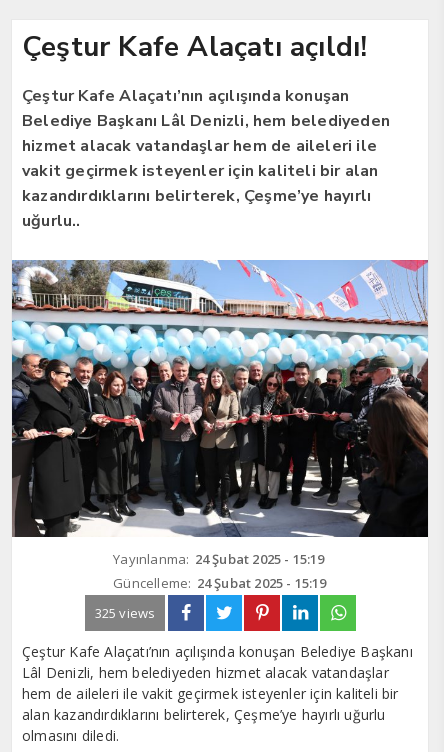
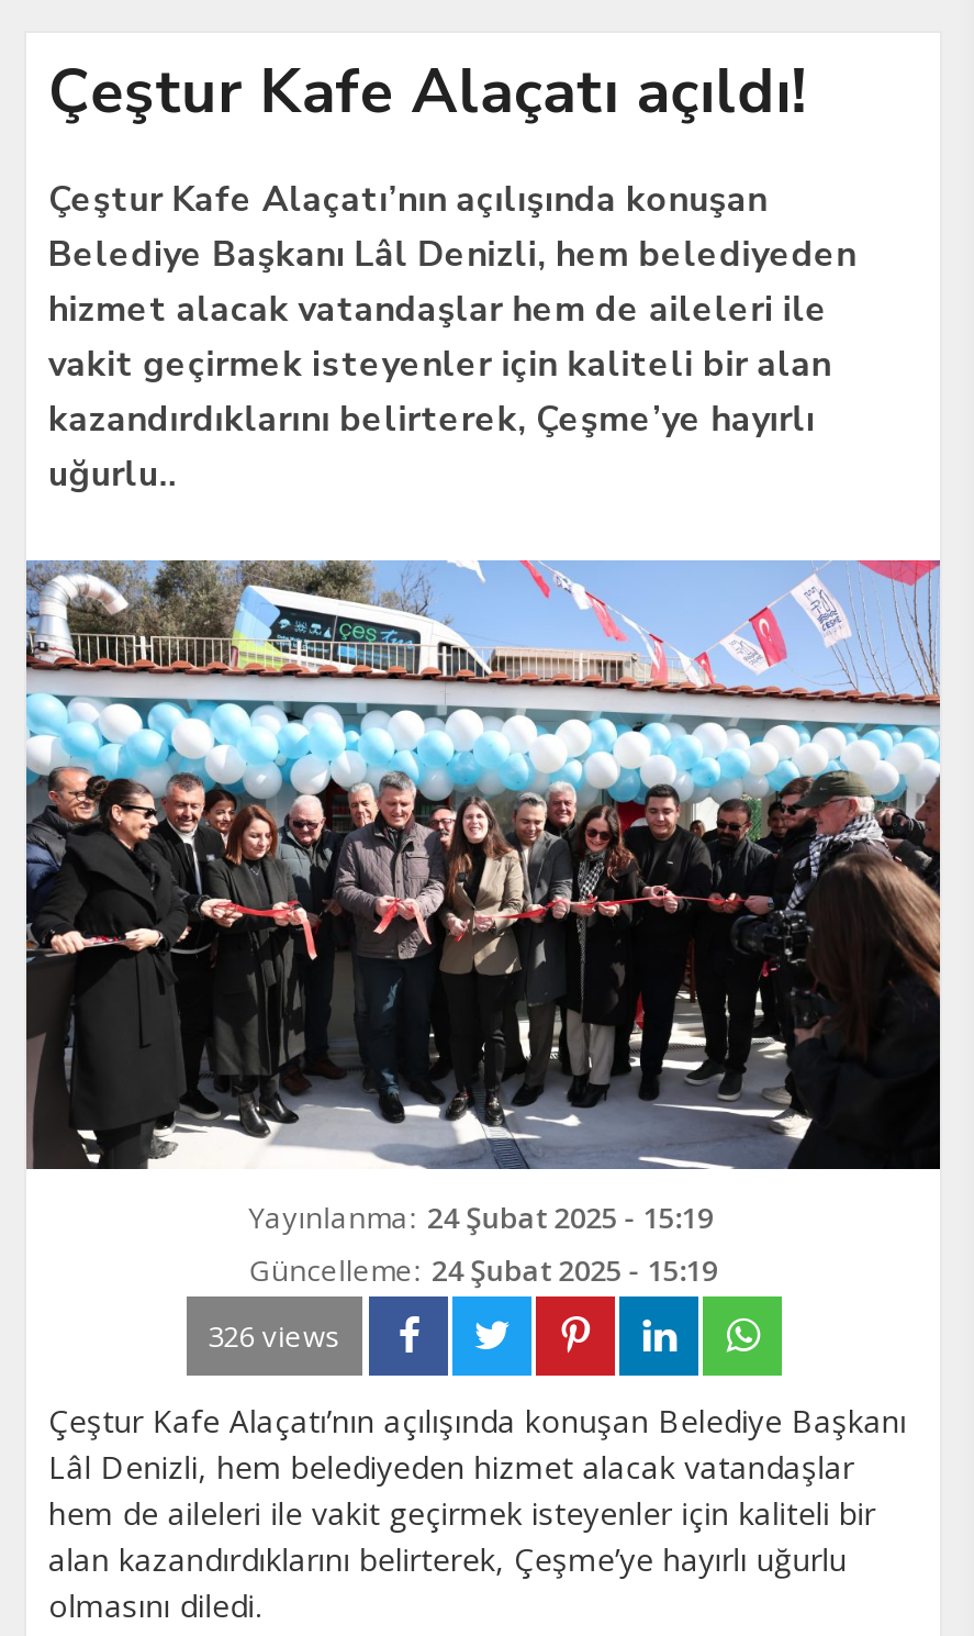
- 325 views
+ 326 views
